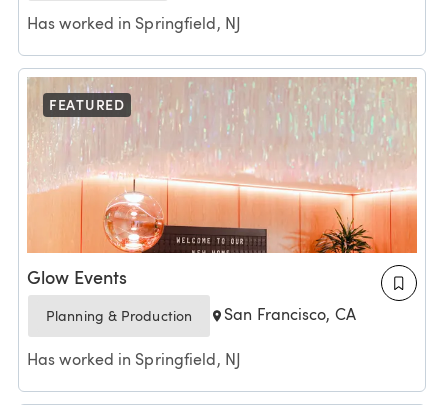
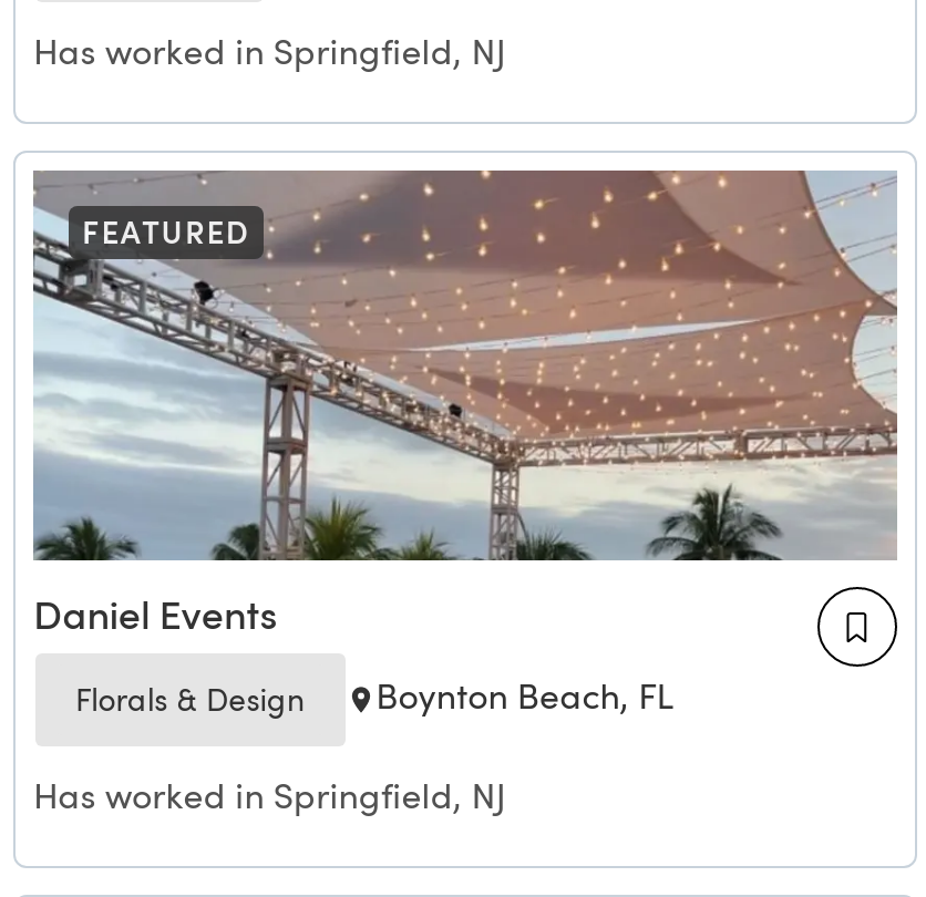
- [image]
- Glow Events
+ [image]
+ Daniel Events

- Planning & Production
- San Francisco, CA
+ Florals & Design
+ Boynton Beach, FL
